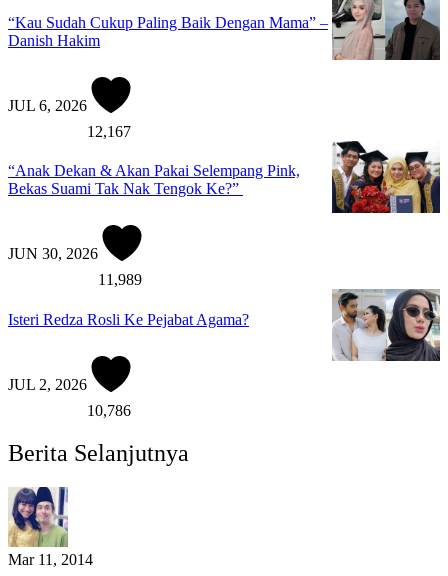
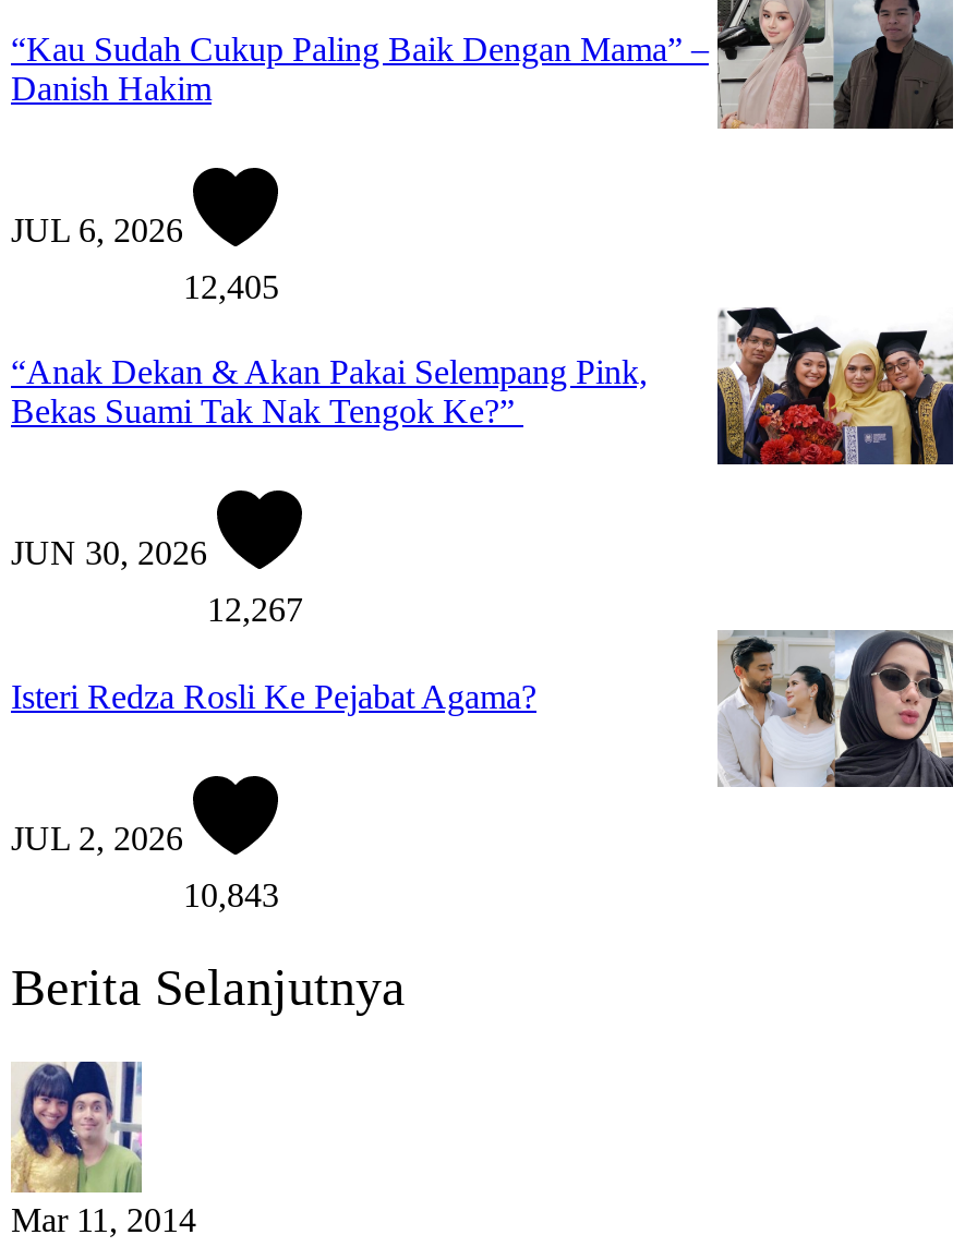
- 12,167
+ 12,405

- 11,989
+ 12,267

- 10,786
+ 10,843
